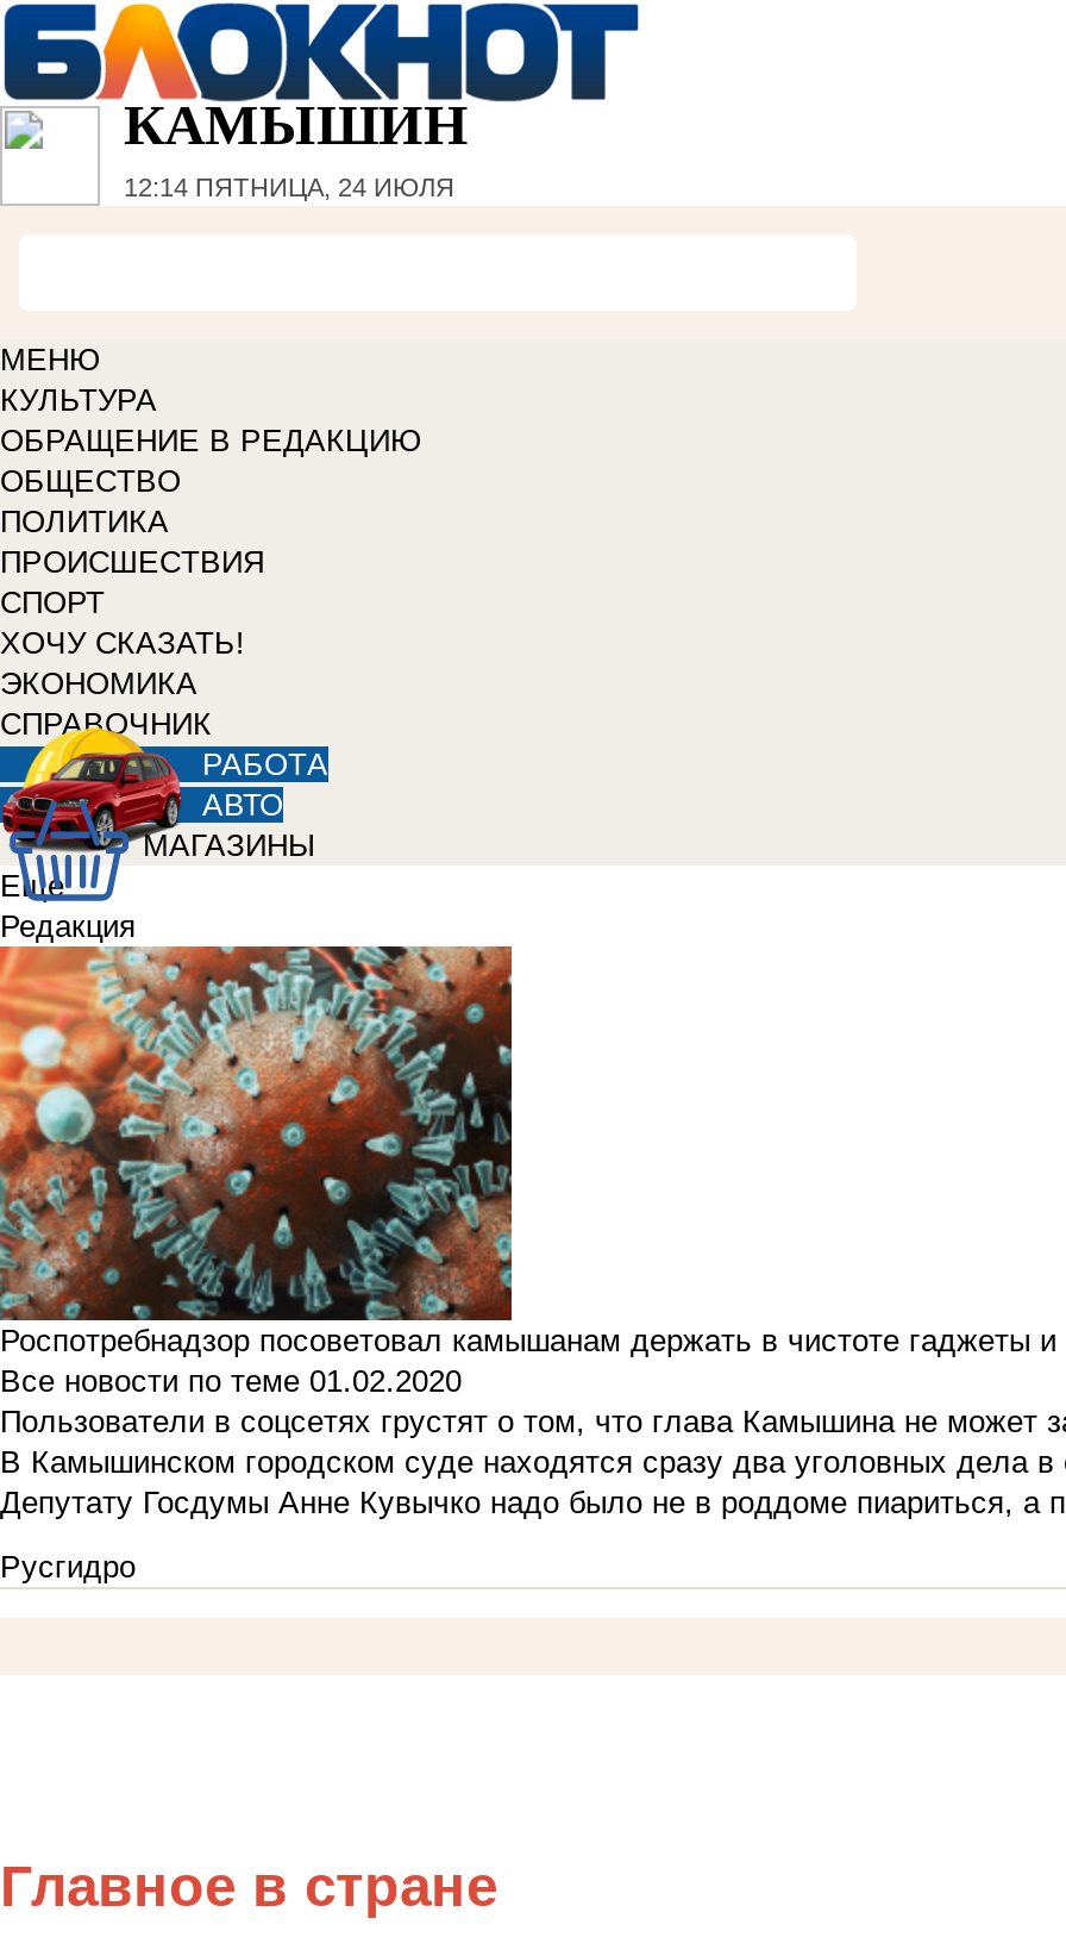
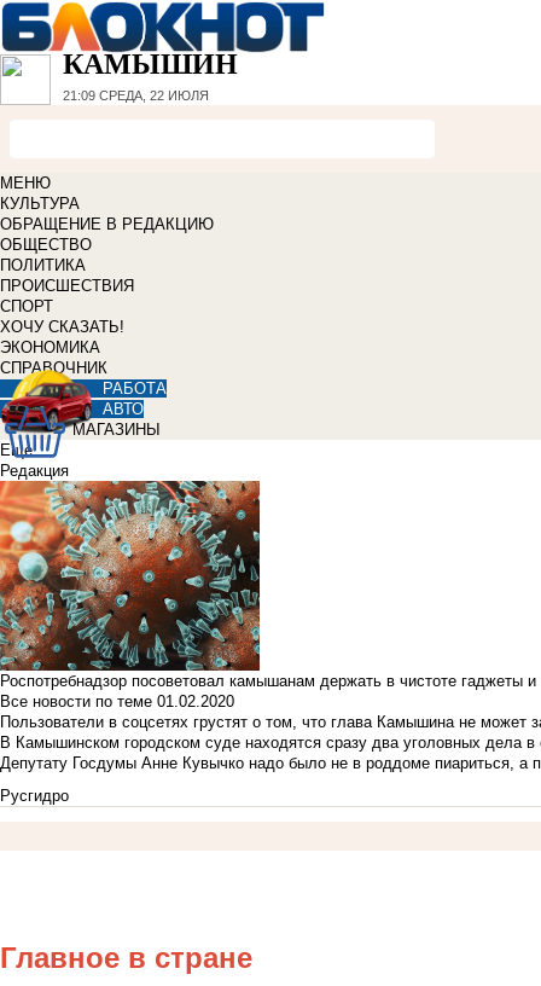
- 12:14 ПЯТНИЦА, 24 ИЮЛЯ
+ 21:09 СРЕДА, 22 ИЮЛЯ
